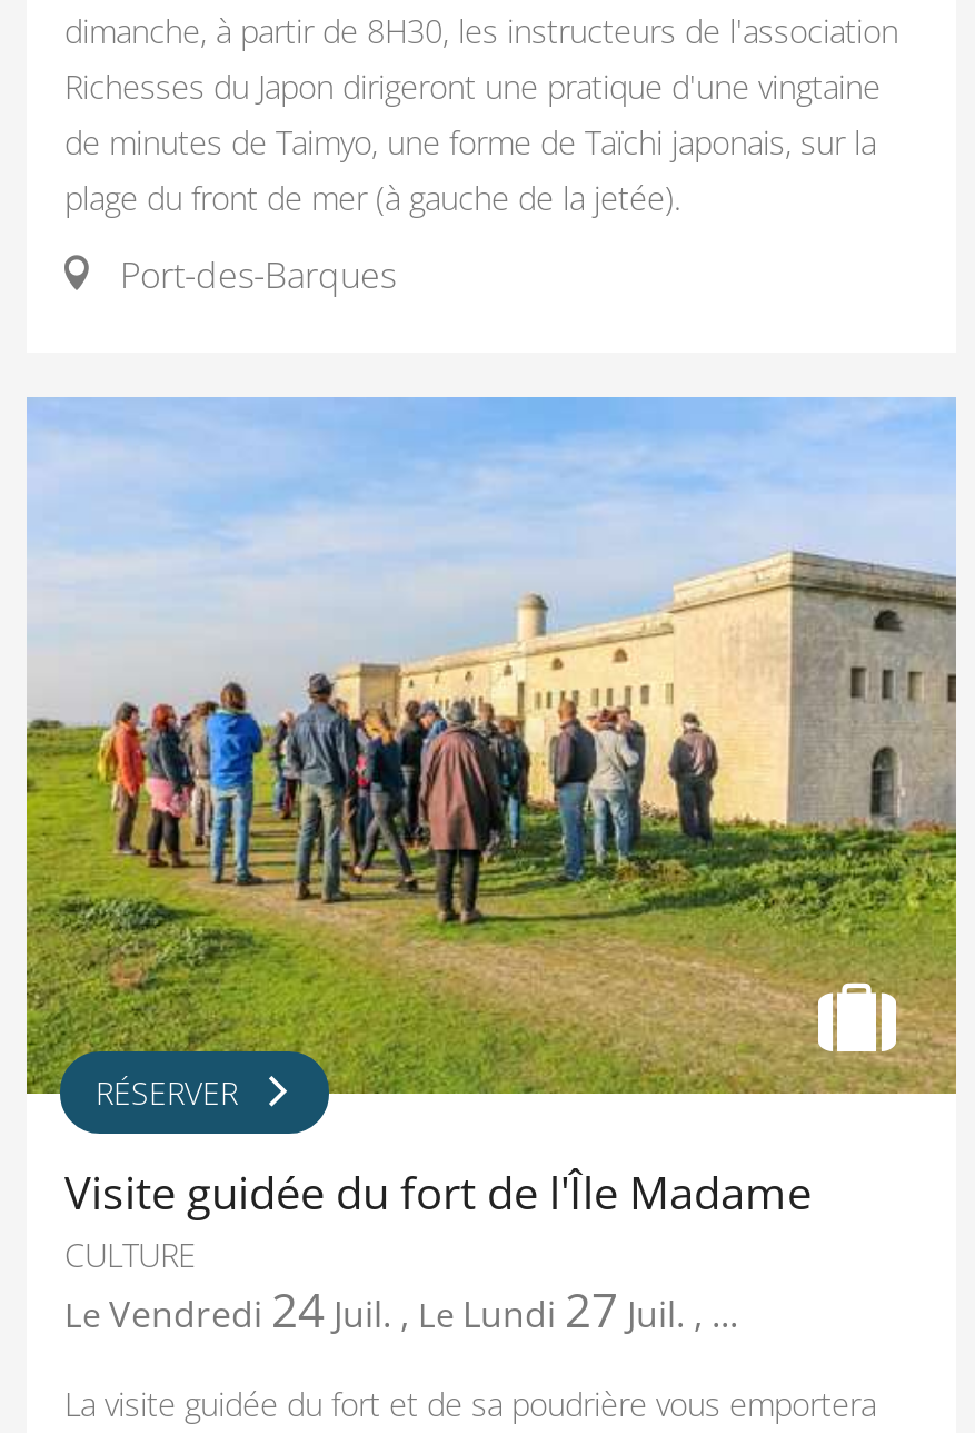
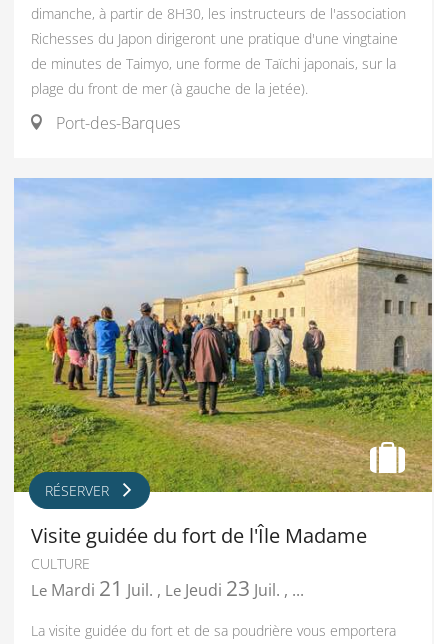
- Le Vendredi 24 Juil., Le Lundi 27 Juil.,...
+ Le Mardi 21 Juil., Le Jeudi 23 Juil.,...
